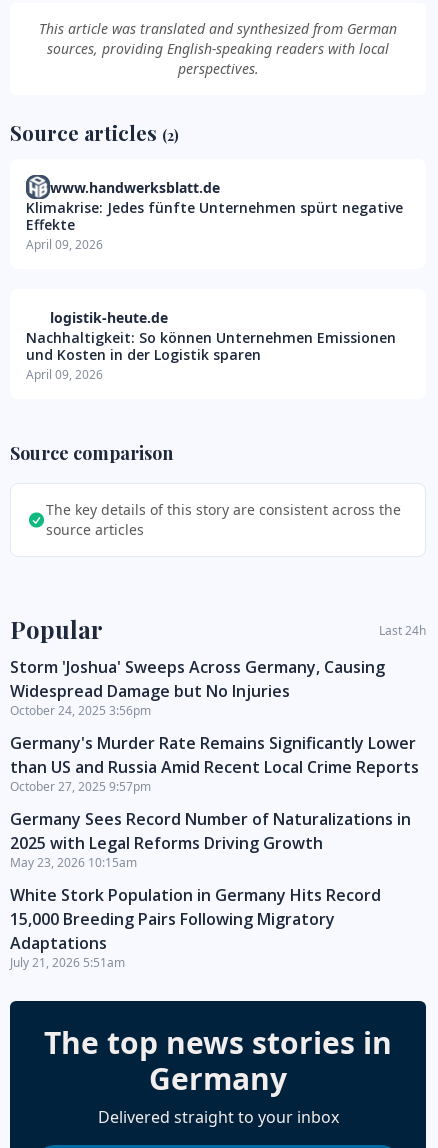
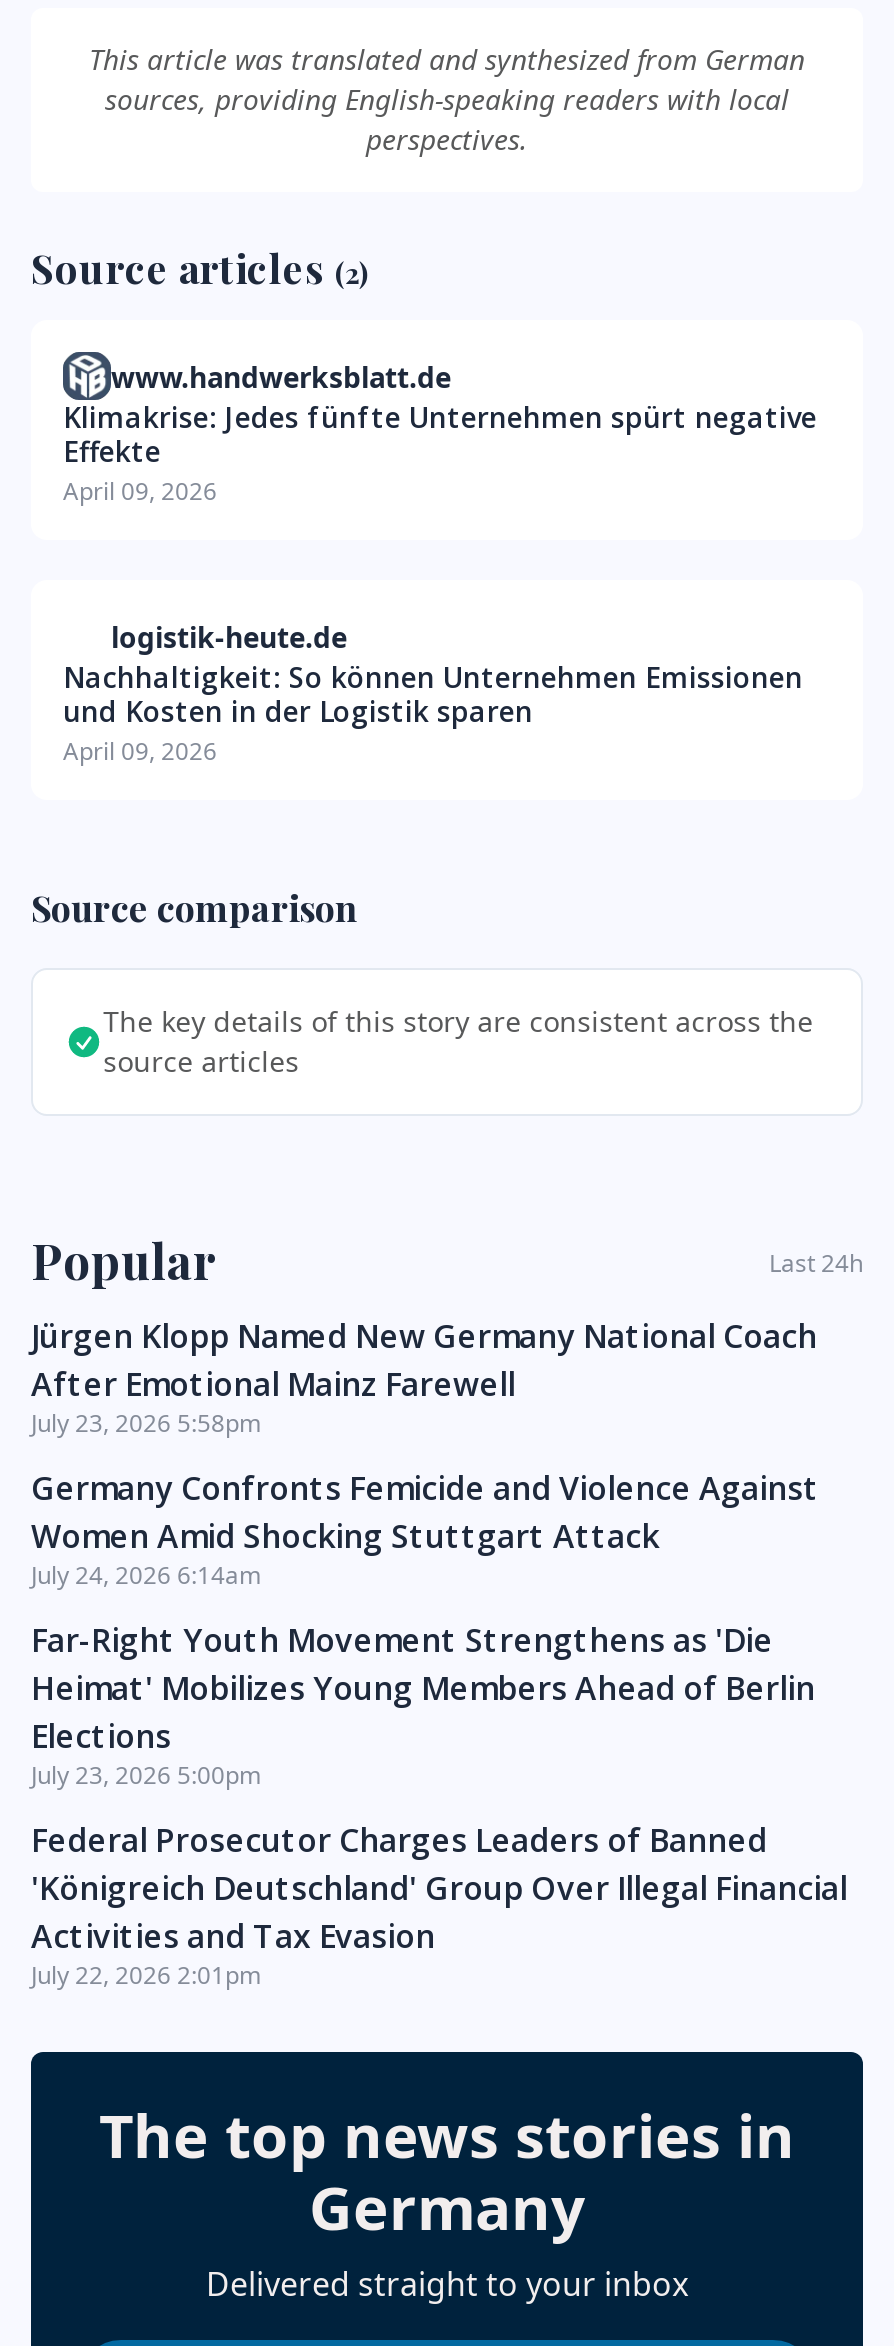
- Storm 'Joshua' Sweeps Across Germany, Causing
- Widespread Damage but No Injuries
- October 24, 2025 3:56pm
+ Jürgen Klopp Named New Germany National Coach
+ After Emotional Mainz Farewell
+ July 23, 2026 5:58pm

- Germany's Murder Rate Remains Significantly Lower
- than US and Russia Amid Recent Local Crime Reports
- October 27, 2025 9:57pm
+ Germany Confronts Femicide and Violence Against
+ Women Amid Shocking Stuttgart Attack
+ July 24, 2026 6:14am

- Germany Sees Record Number of Naturalizations in
- 2025 with Legal Reforms Driving Growth
- May 23, 2026 10:15am
+ Far-Right Youth Movement Strengthens as 'Die
+ Heimat' Mobilizes Young Members Ahead of Berlin
+ Elections
+ July 23, 2026 5:00pm

- White Stork Population in Germany Hits Record
- 15,000 Breeding Pairs Following Migratory
- Adaptations
- July 21, 2026 5:51am
+ Federal Prosecutor Charges Leaders of Banned
+ 'Königreich Deutschland' Group Over Illegal Financial
+ Activities and Tax Evasion
+ July 22, 2026 2:01pm
